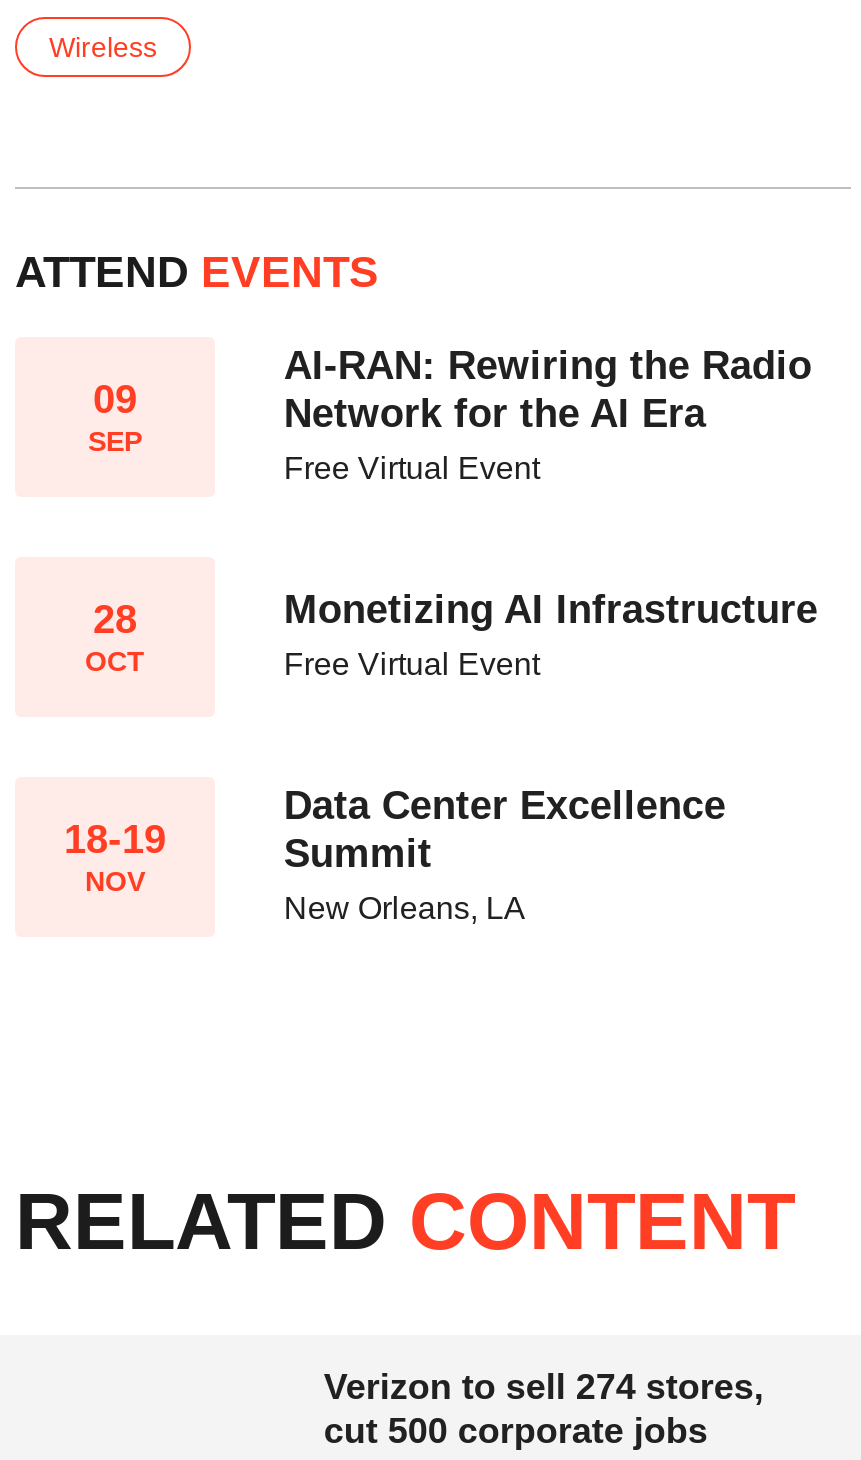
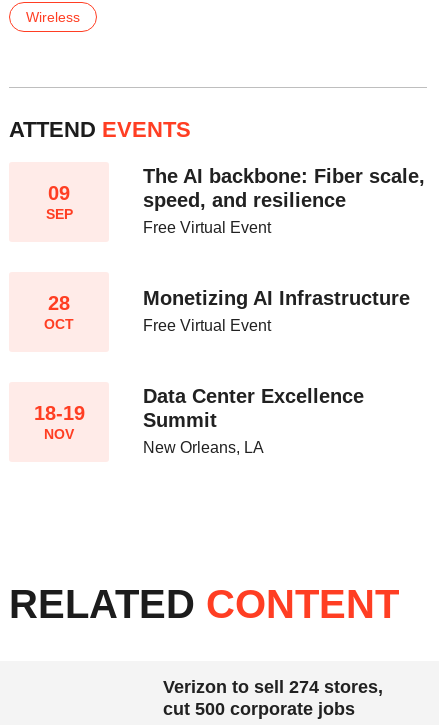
- AI-RAN: Rewiring the Radio
- Network for the AI Era
+ The AI backbone: Fiber scale,
+ speed, and resilience
